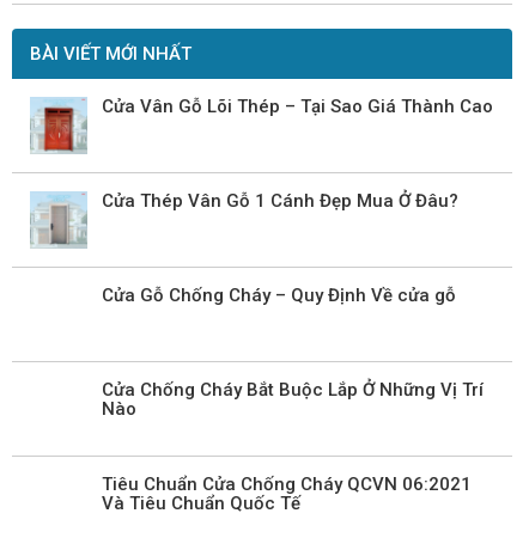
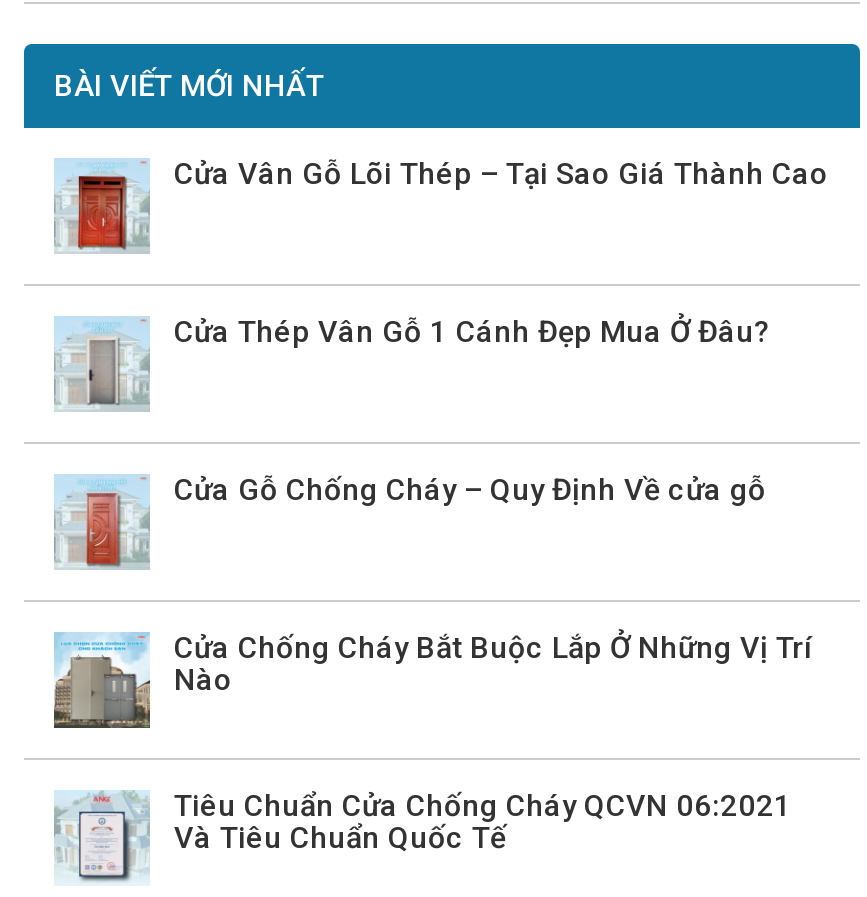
+ [image]

+ [image]

+ [image]
